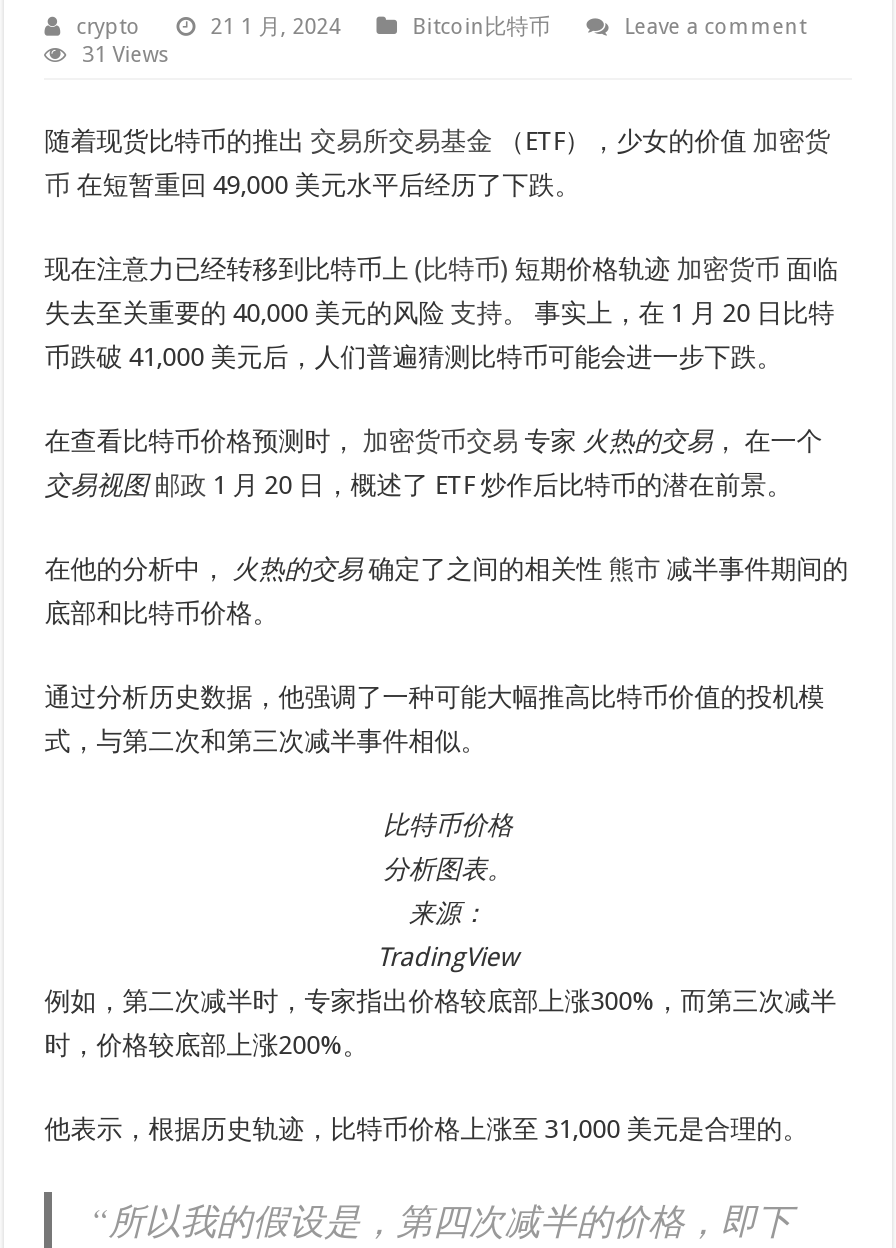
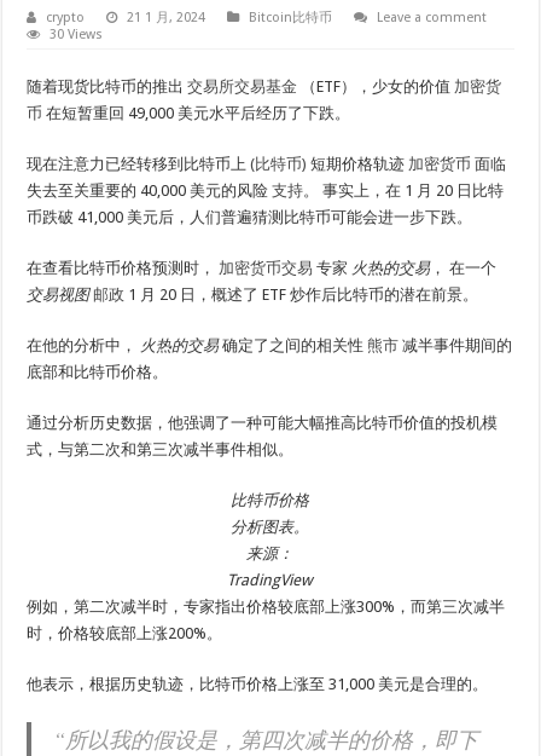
- 31 Views
+ 30 Views
